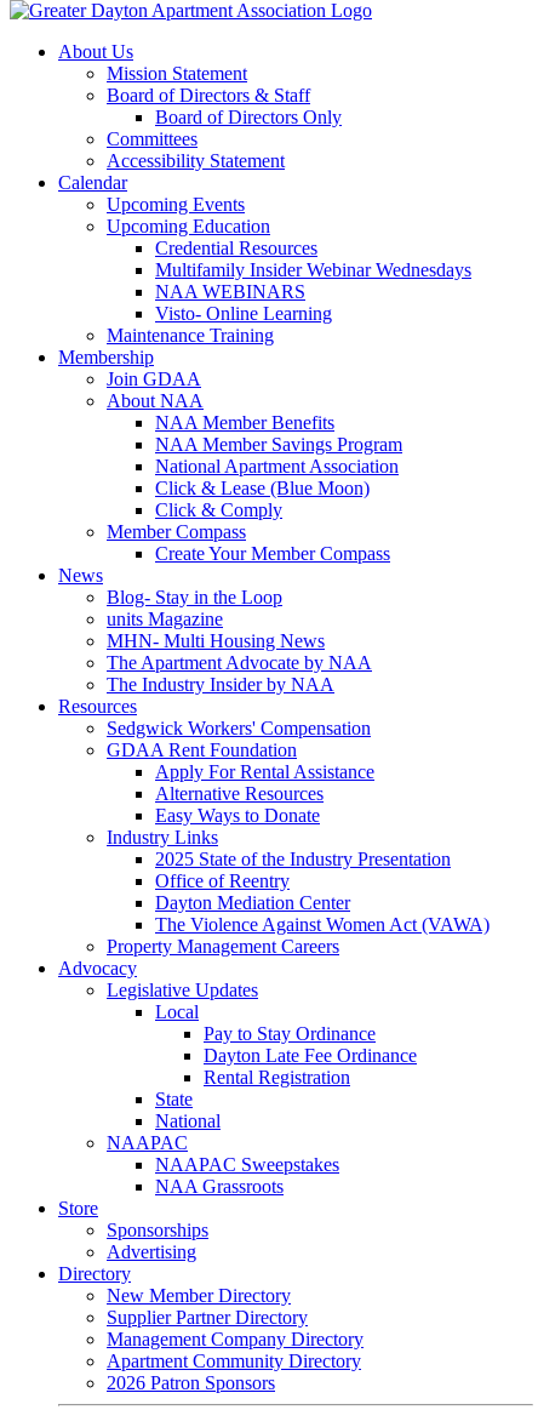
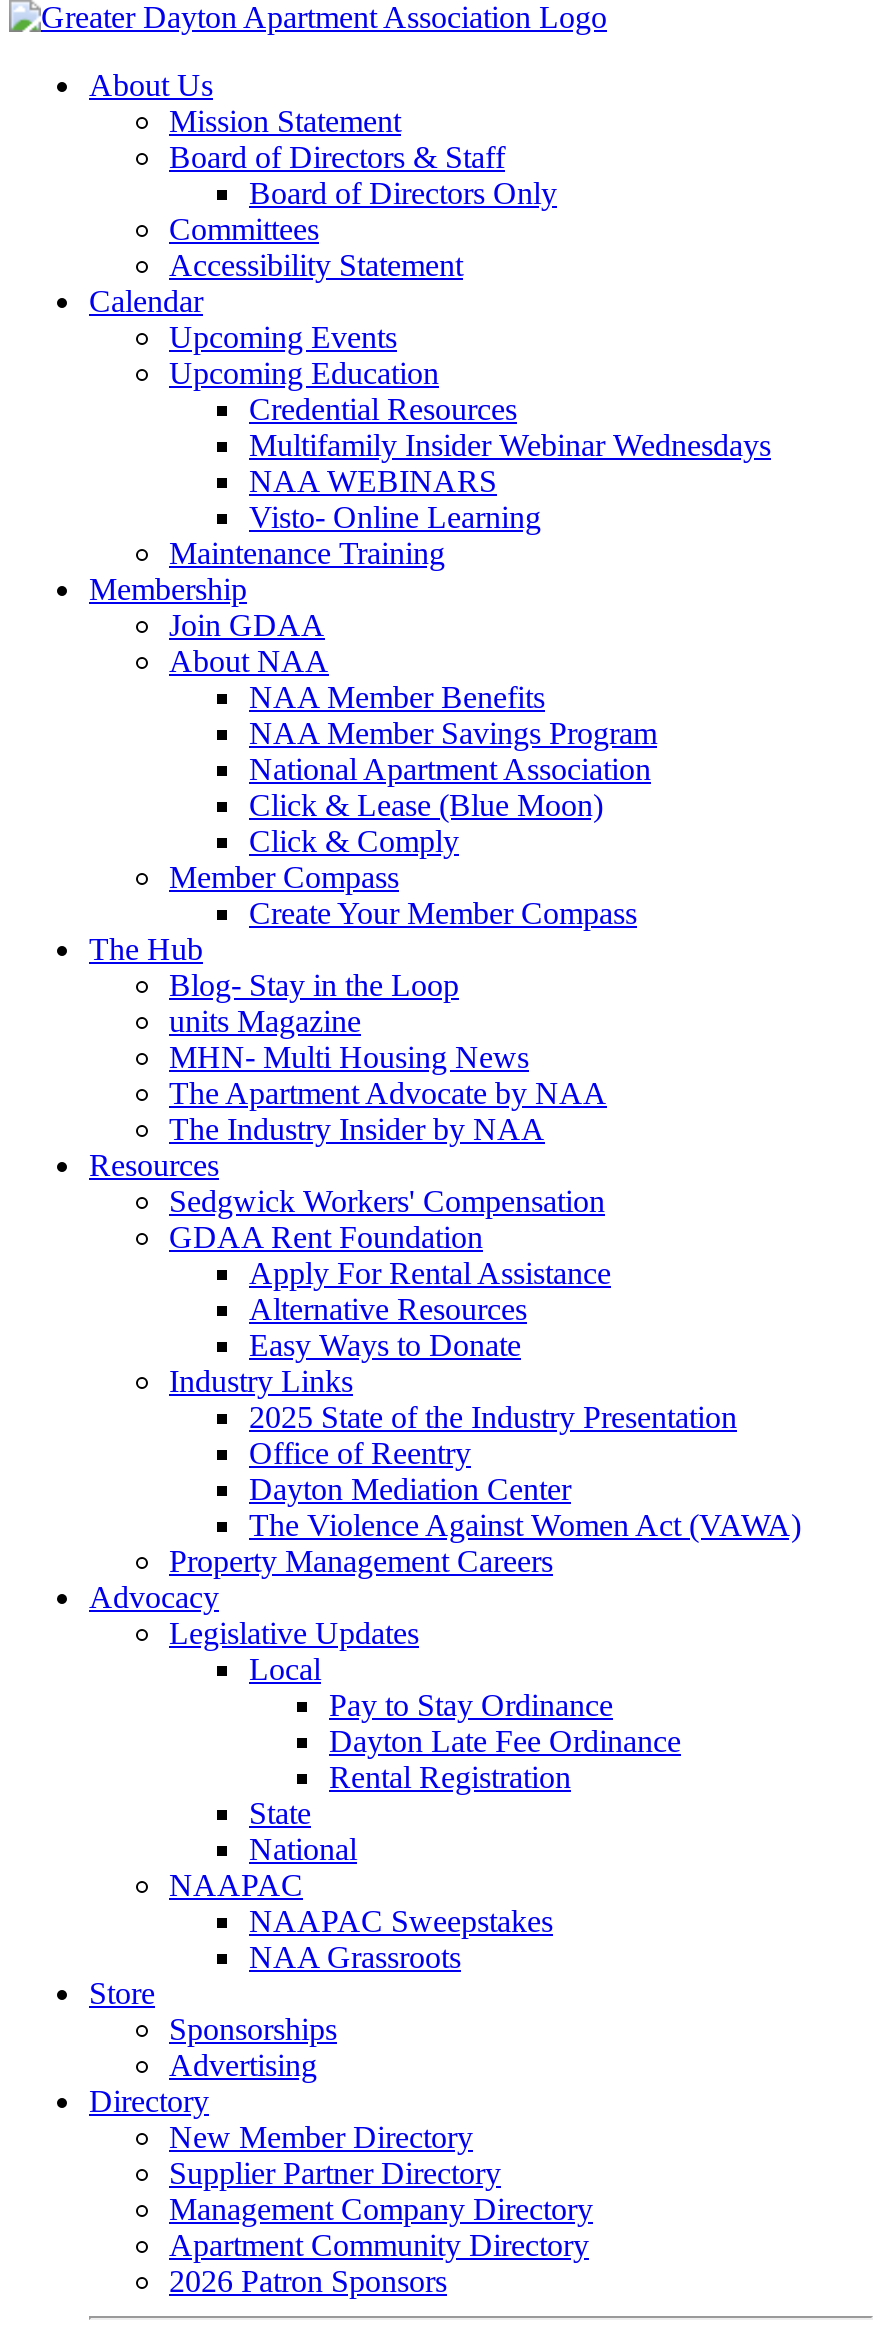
- News
+ The Hub
